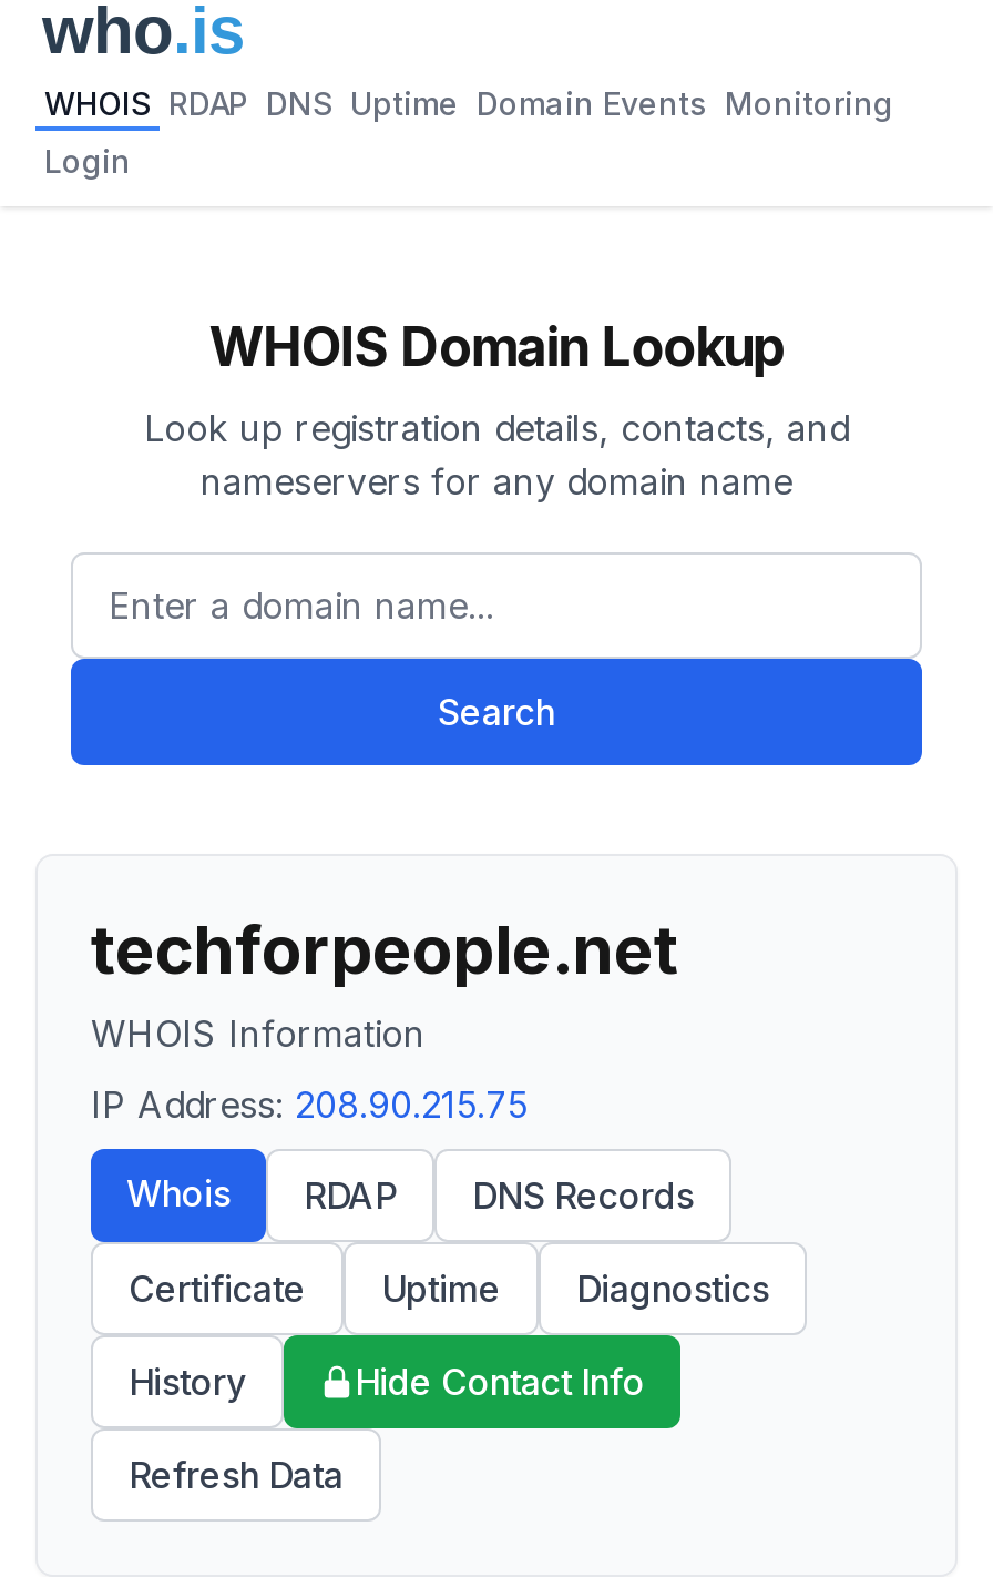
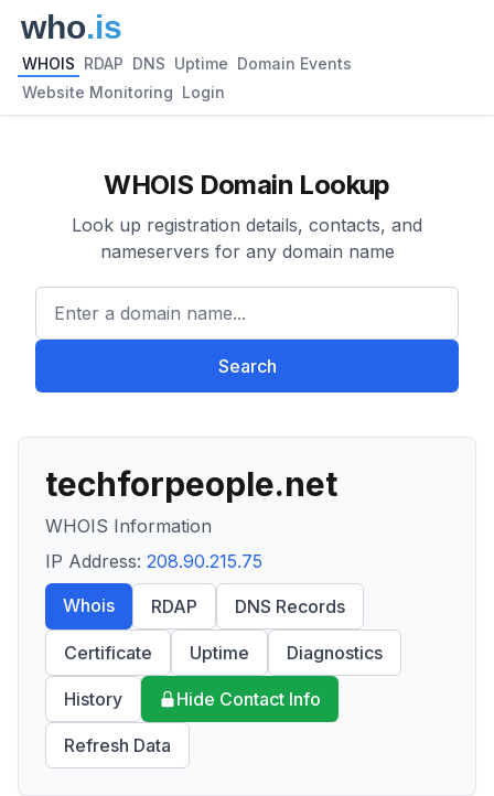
- WHOIS RDAP DNS Uptime Domain Events Monitoring
+ WHOIS RDAP DNS Uptime Domain Events

- Login
+ Website Monitoring Login
